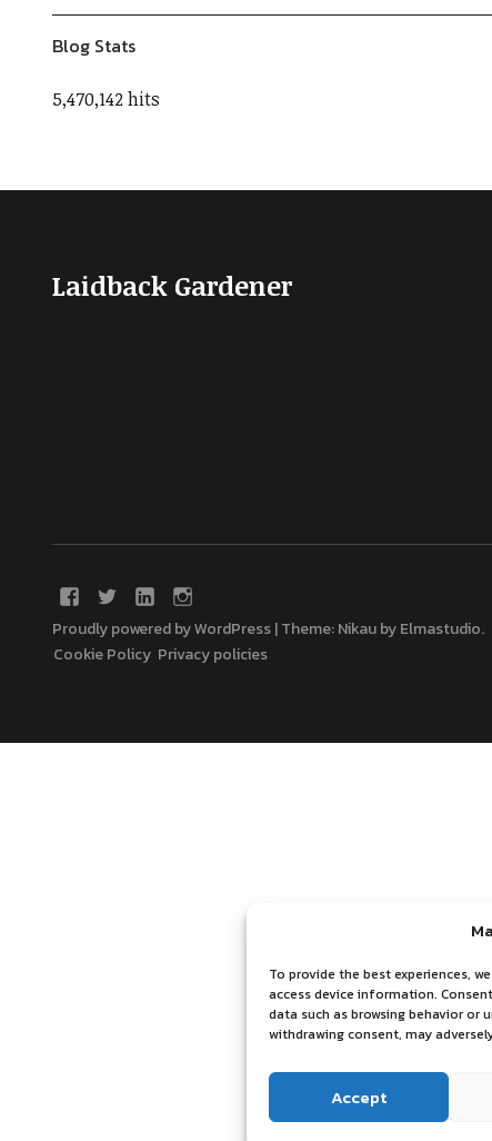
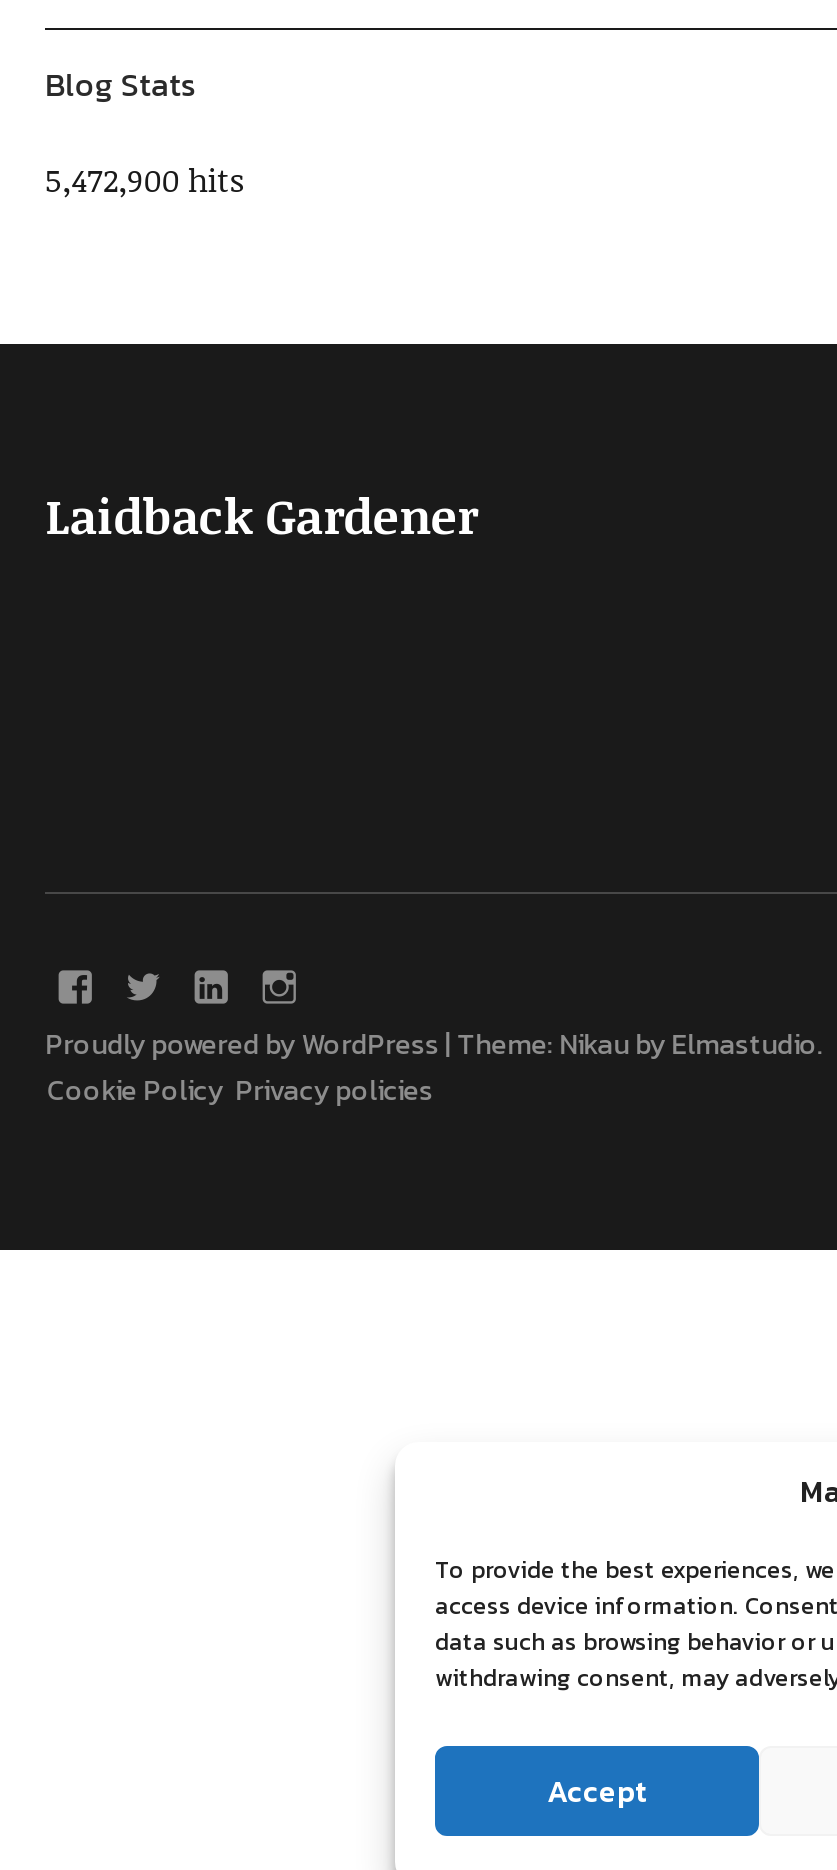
- 5,470,142 hits
+ 5,472,900 hits
